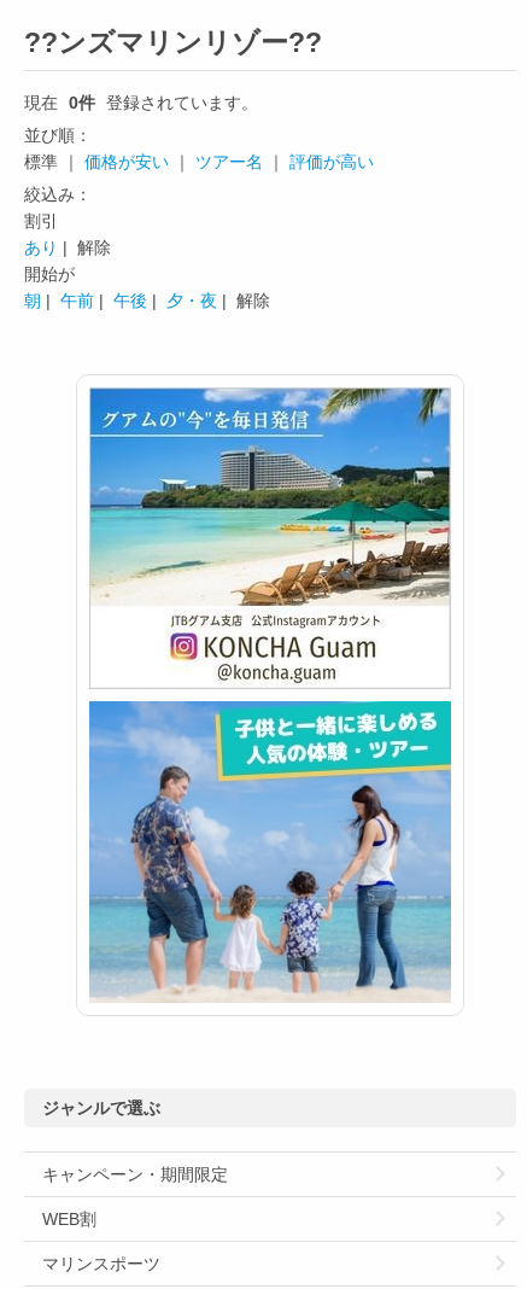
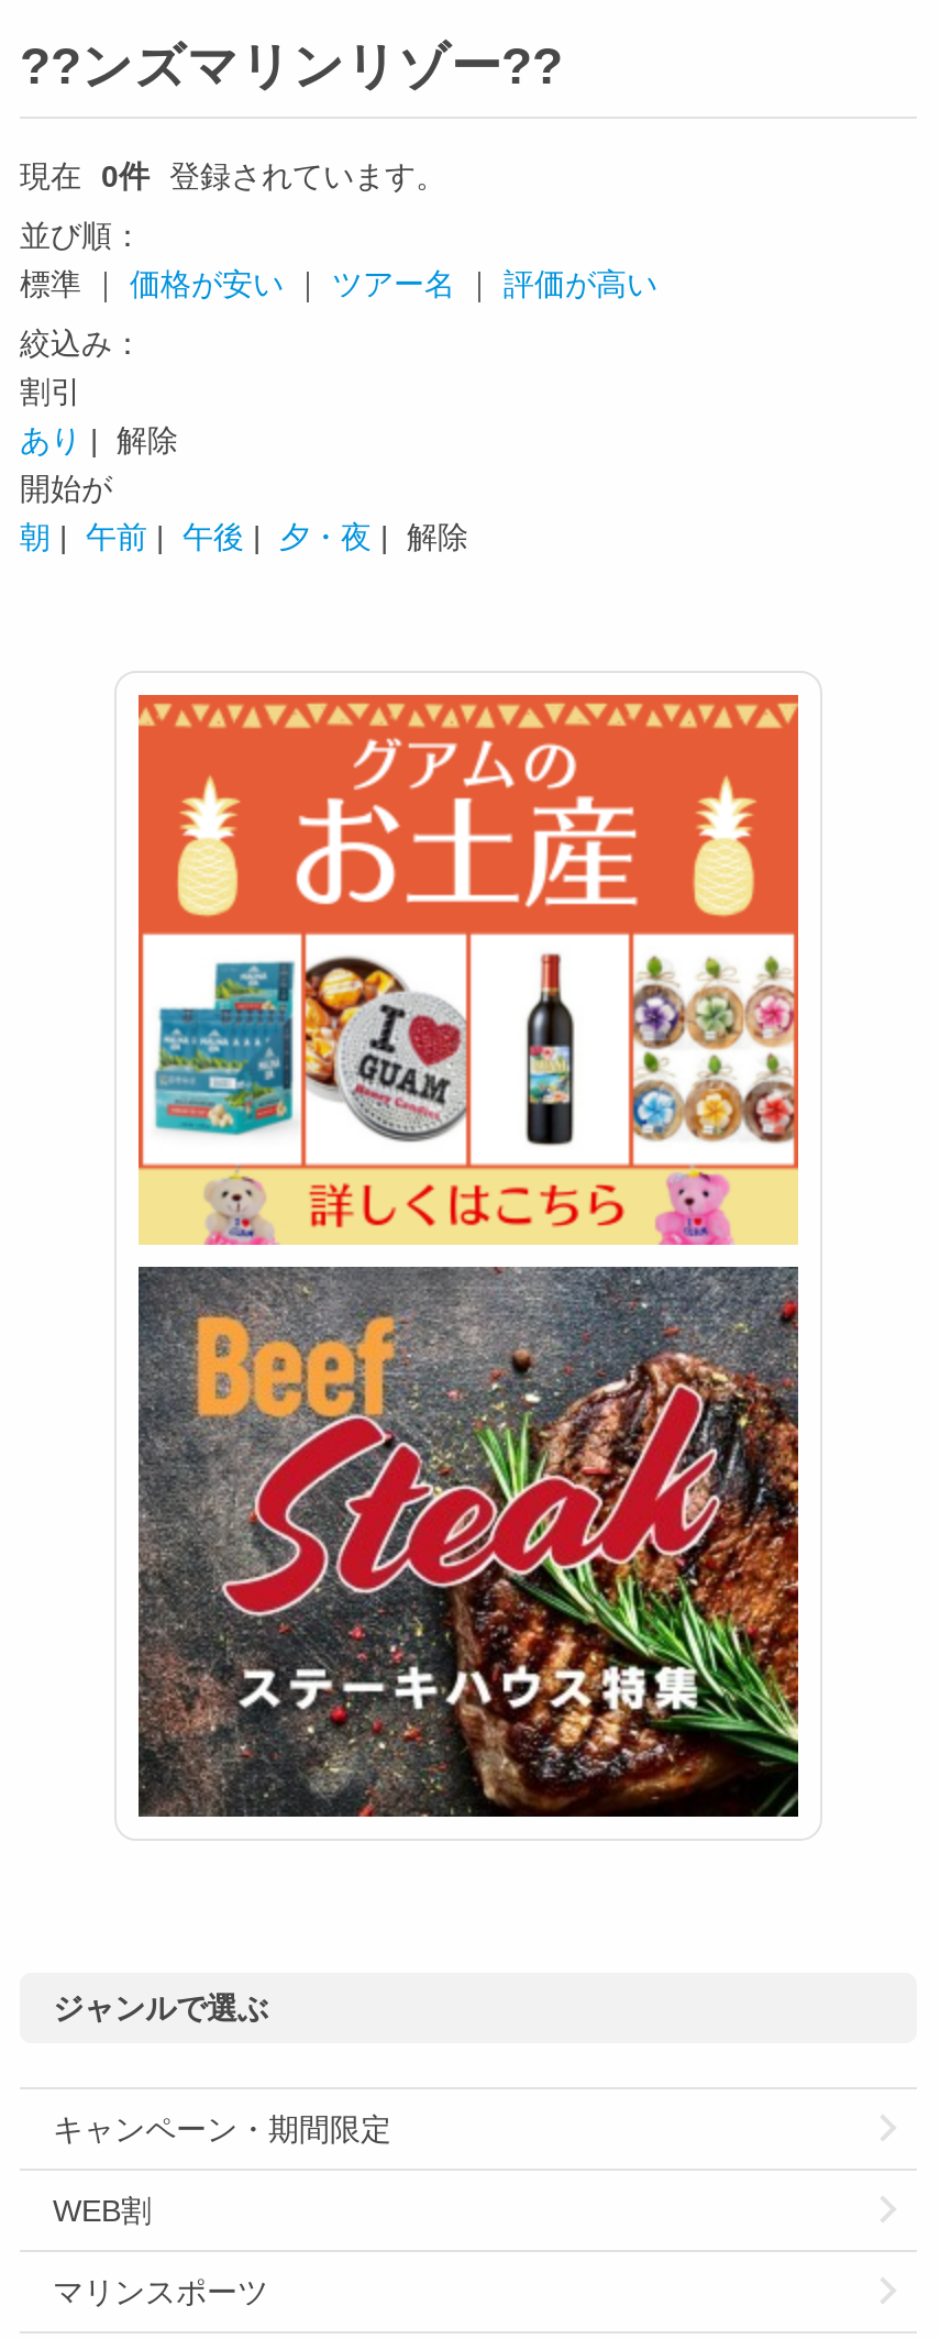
- [image]
+ [image]

- [image]
+ [image]
